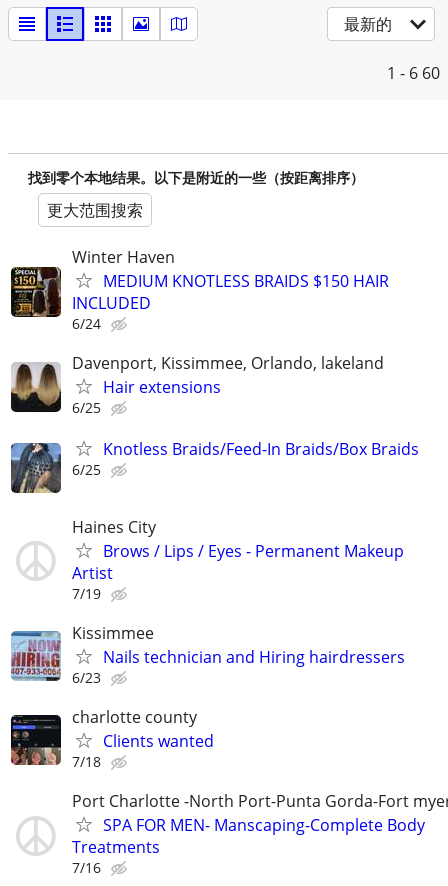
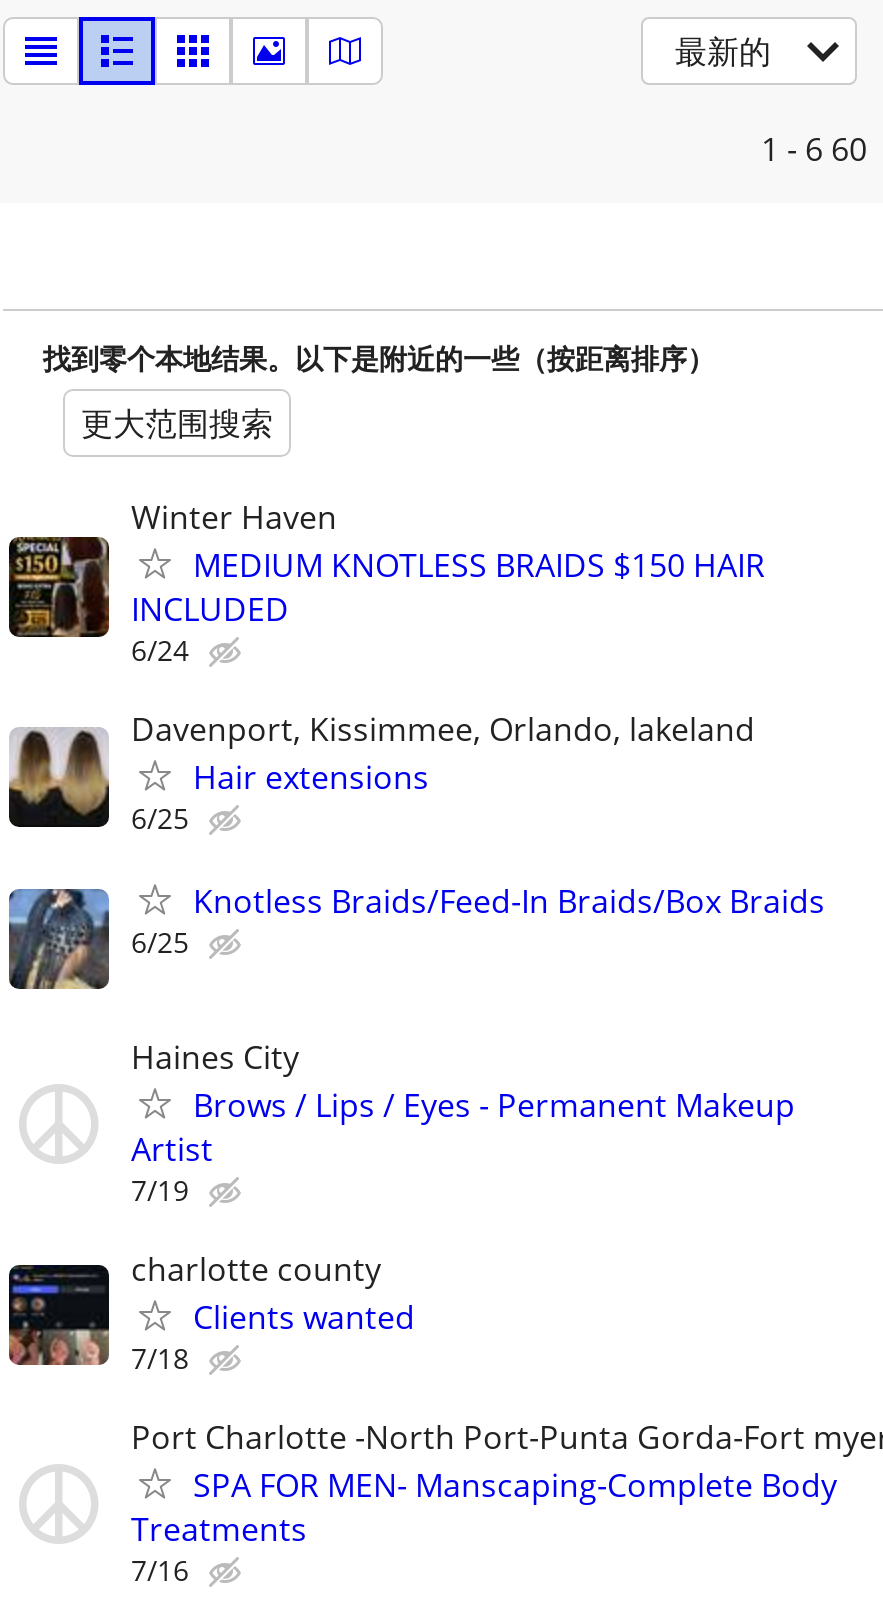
- [image]
- Kissimmee
- Nails technician and Hiring hairdressers
- 6/23
